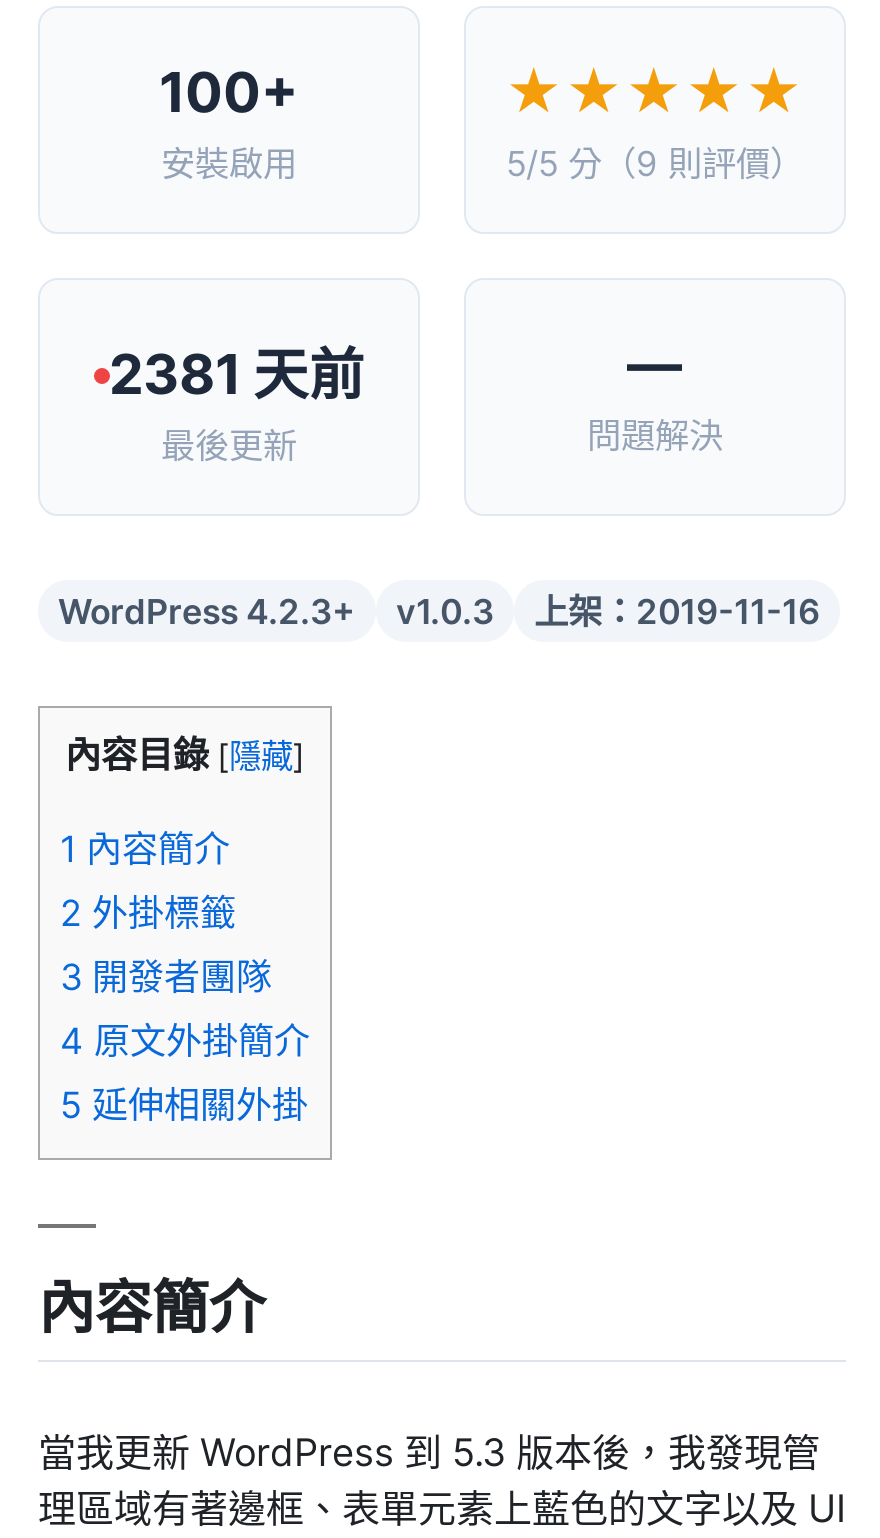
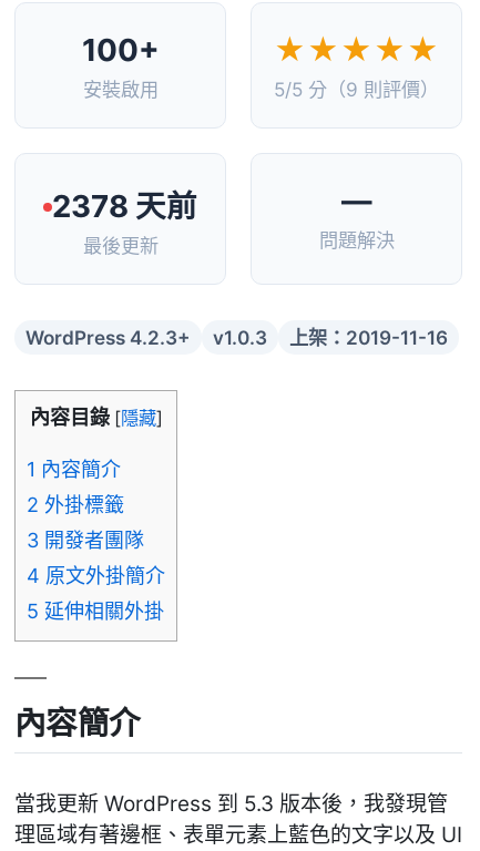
- 2381 天前
+ 2378 天前
